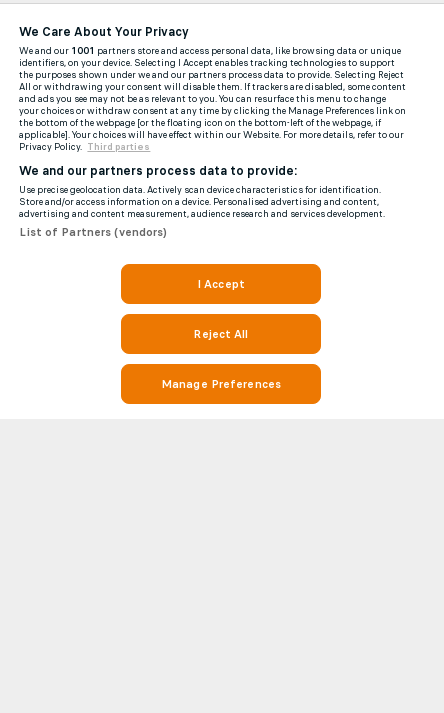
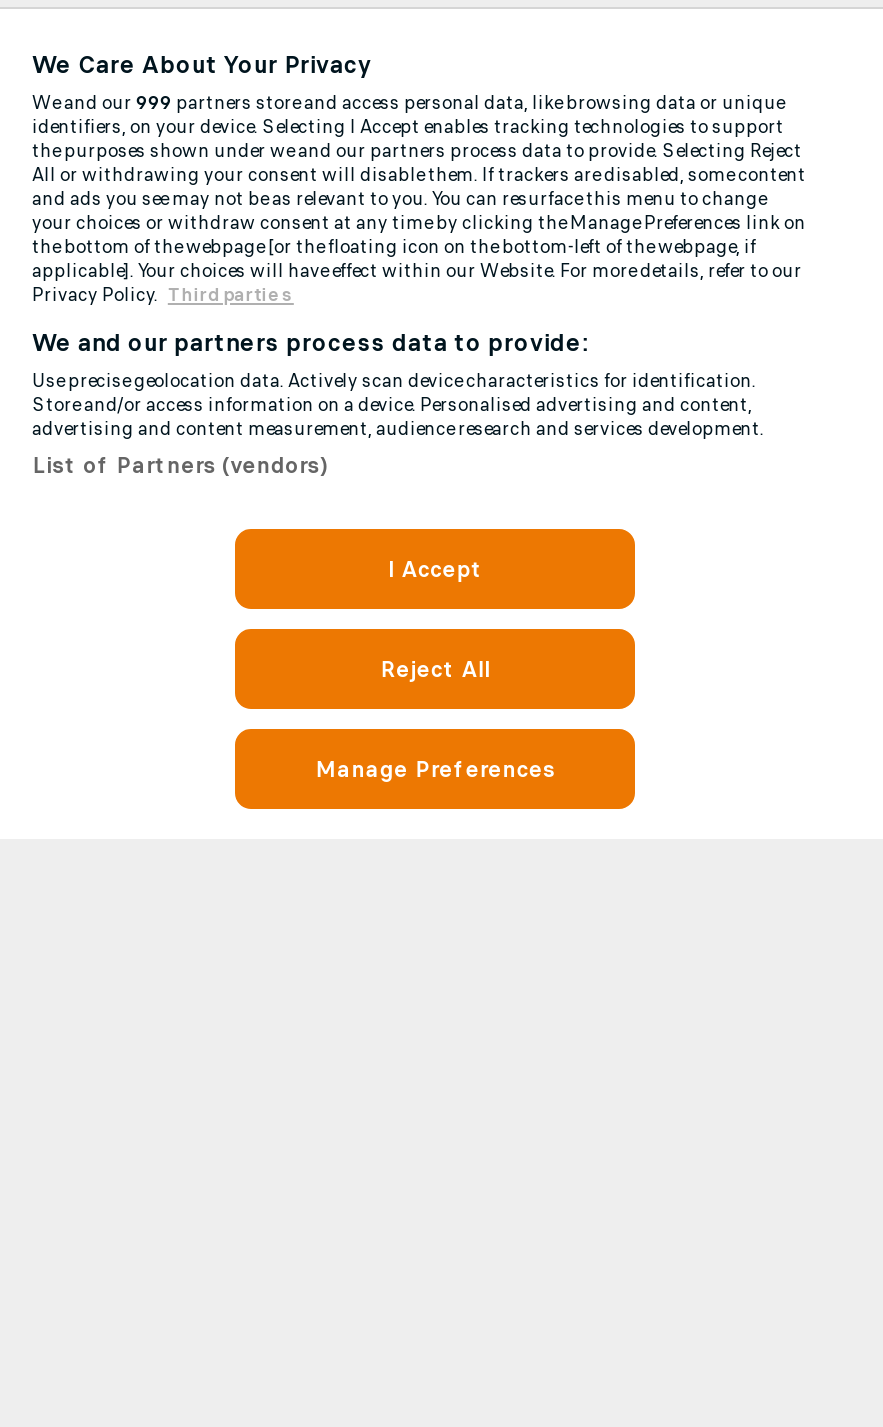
- We and our 1001 partners store and access personal data, like browsing data or unique
+ We and our 999 partners store and access personal data, like browsing data or unique
